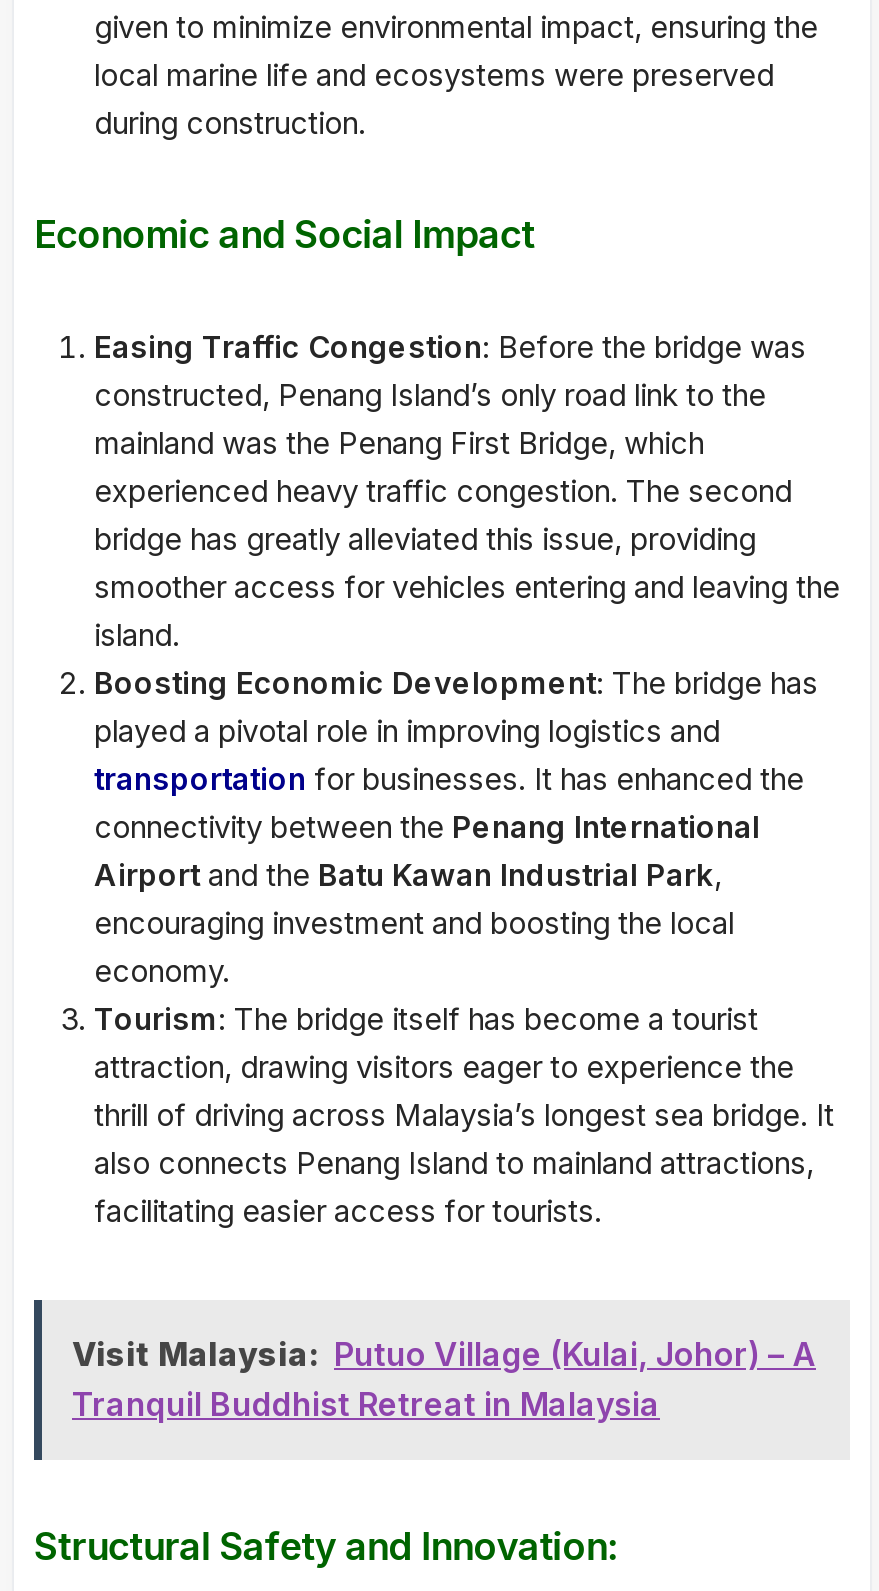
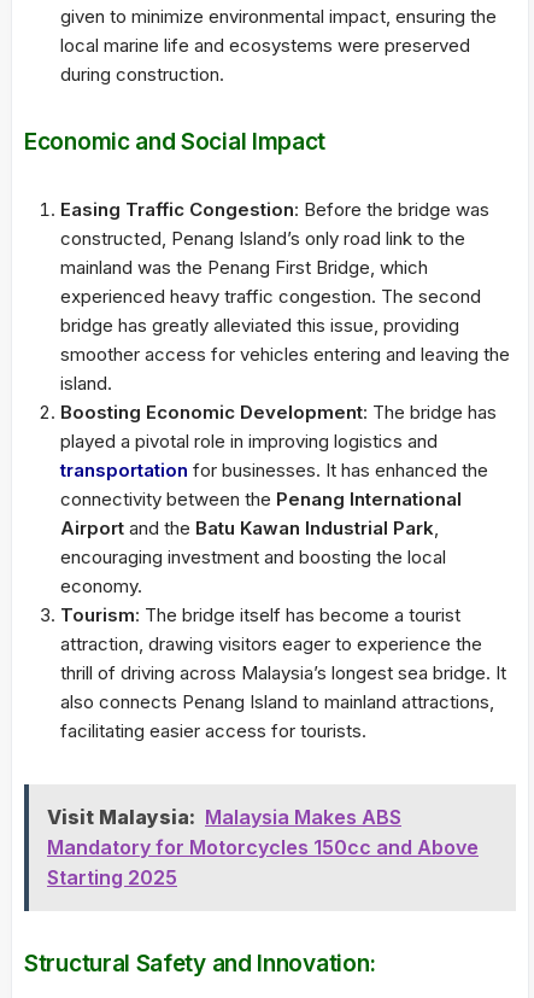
- Visit Malaysia: Putuo Village (Kulai, Johor) – A
- Tranquil Buddhist Retreat in Malaysia
+ Visit Malaysia: Malaysia Makes ABS
+ Mandatory for Motorcycles 150cc and Above
+ Starting 2025
